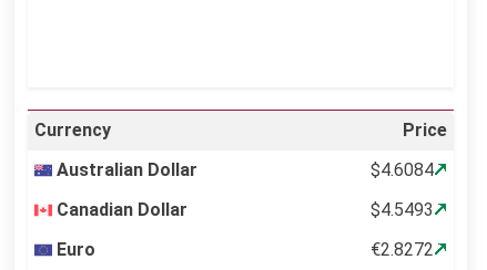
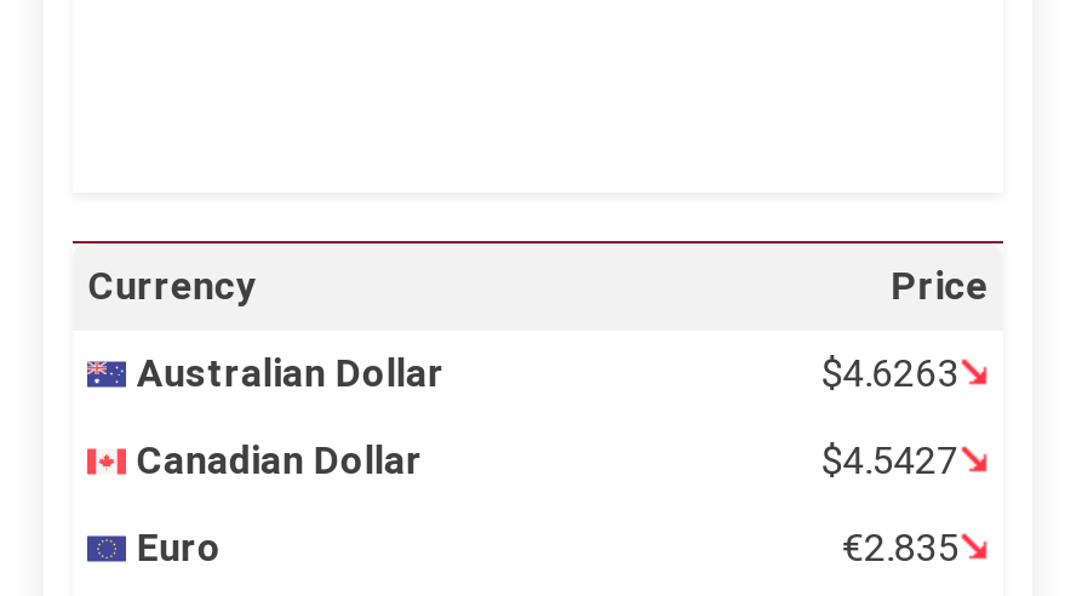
- $4.6084
+ $4.6263

- $4.5493
+ $4.5427

- €2.8272
+ €2.835
